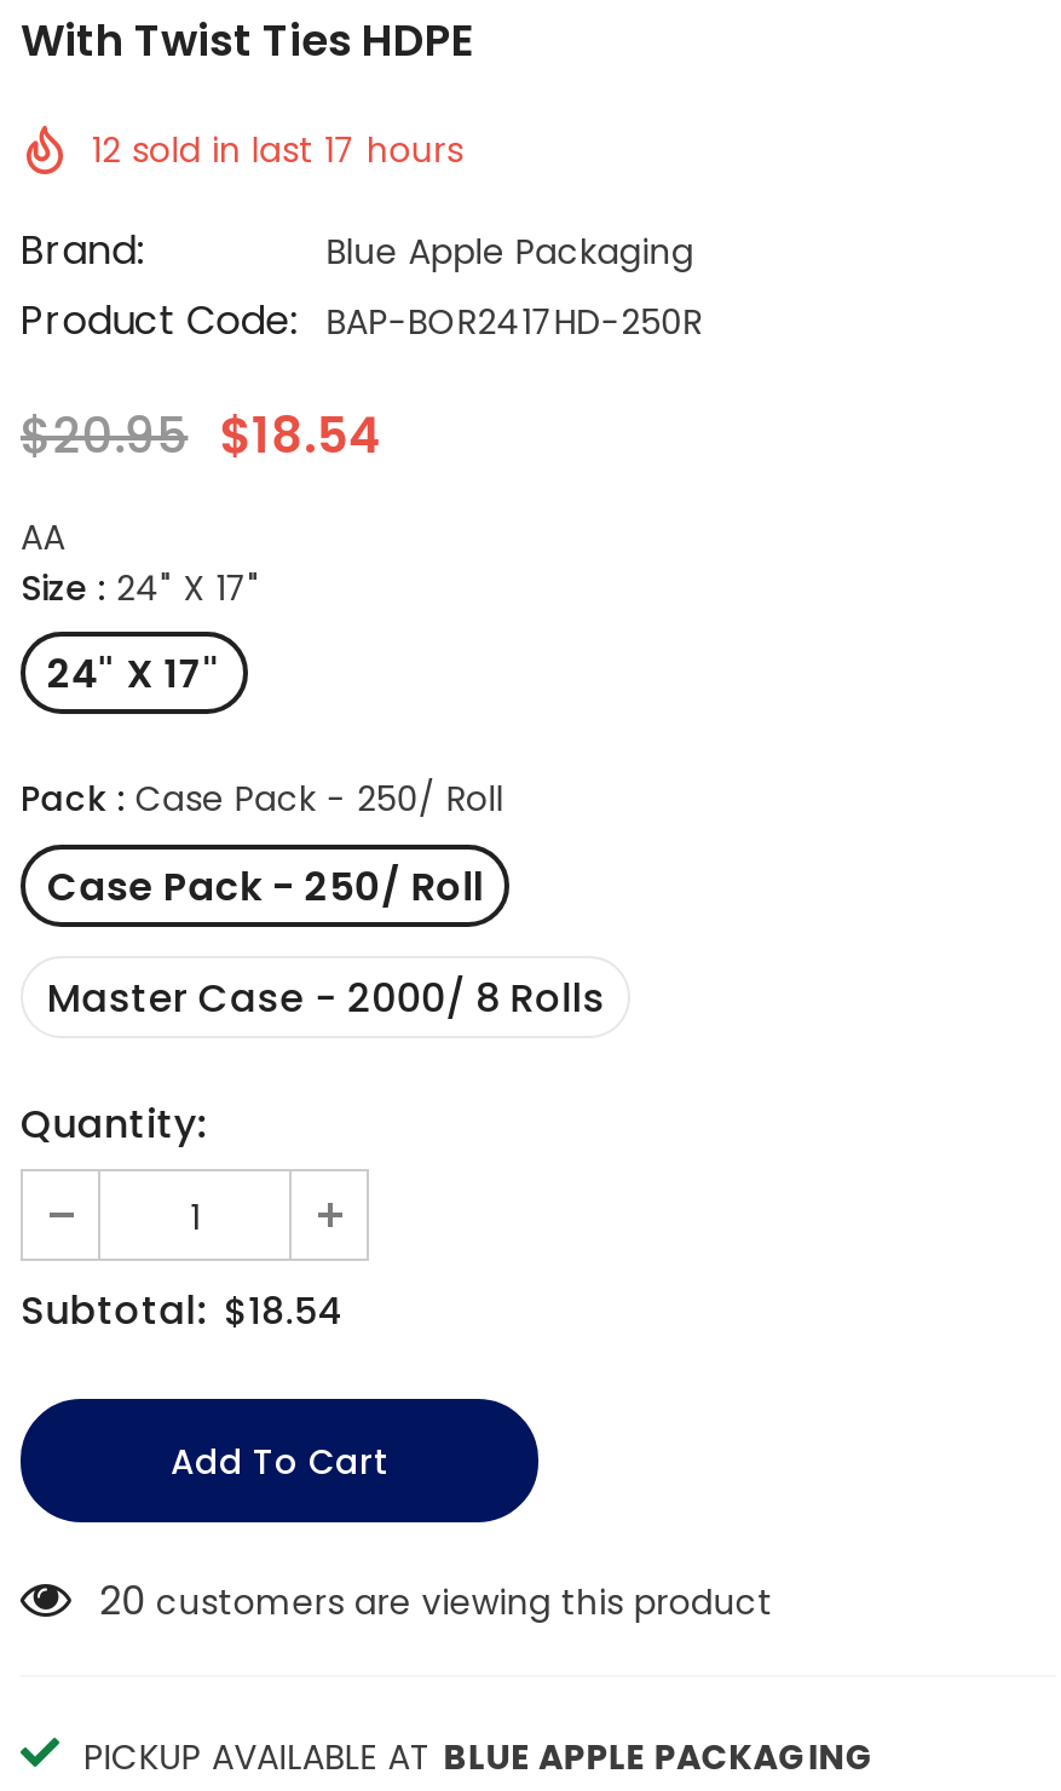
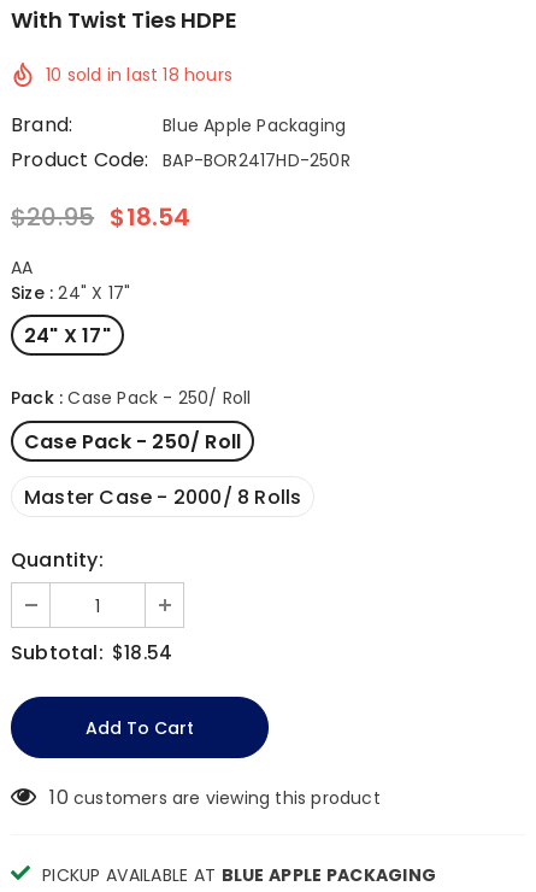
- 12 sold in last 17 hours
+ 10 sold in last 18 hours

- 20 customers are viewing this product
+ 10 customers are viewing this product
